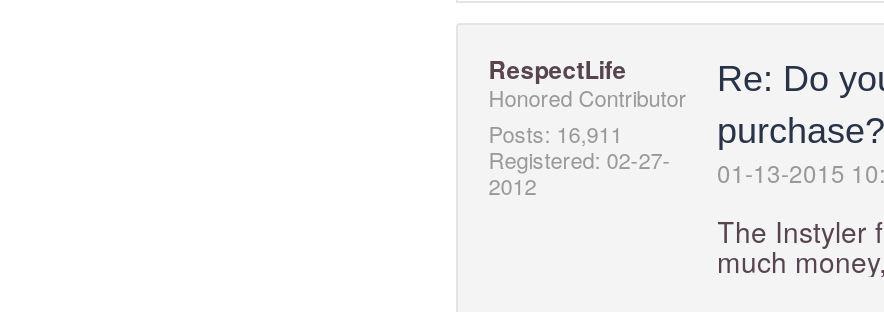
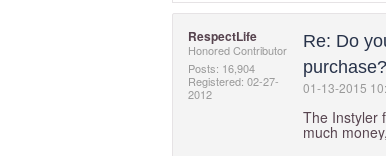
- Posts: 16,911
+ Posts: 16,904
